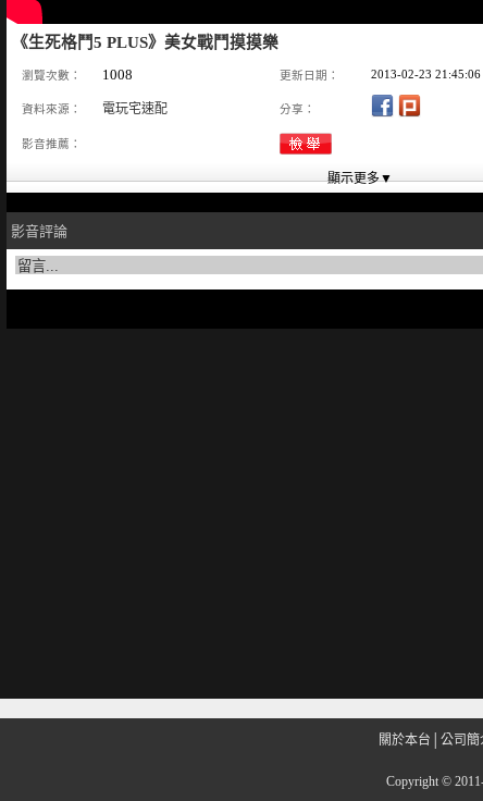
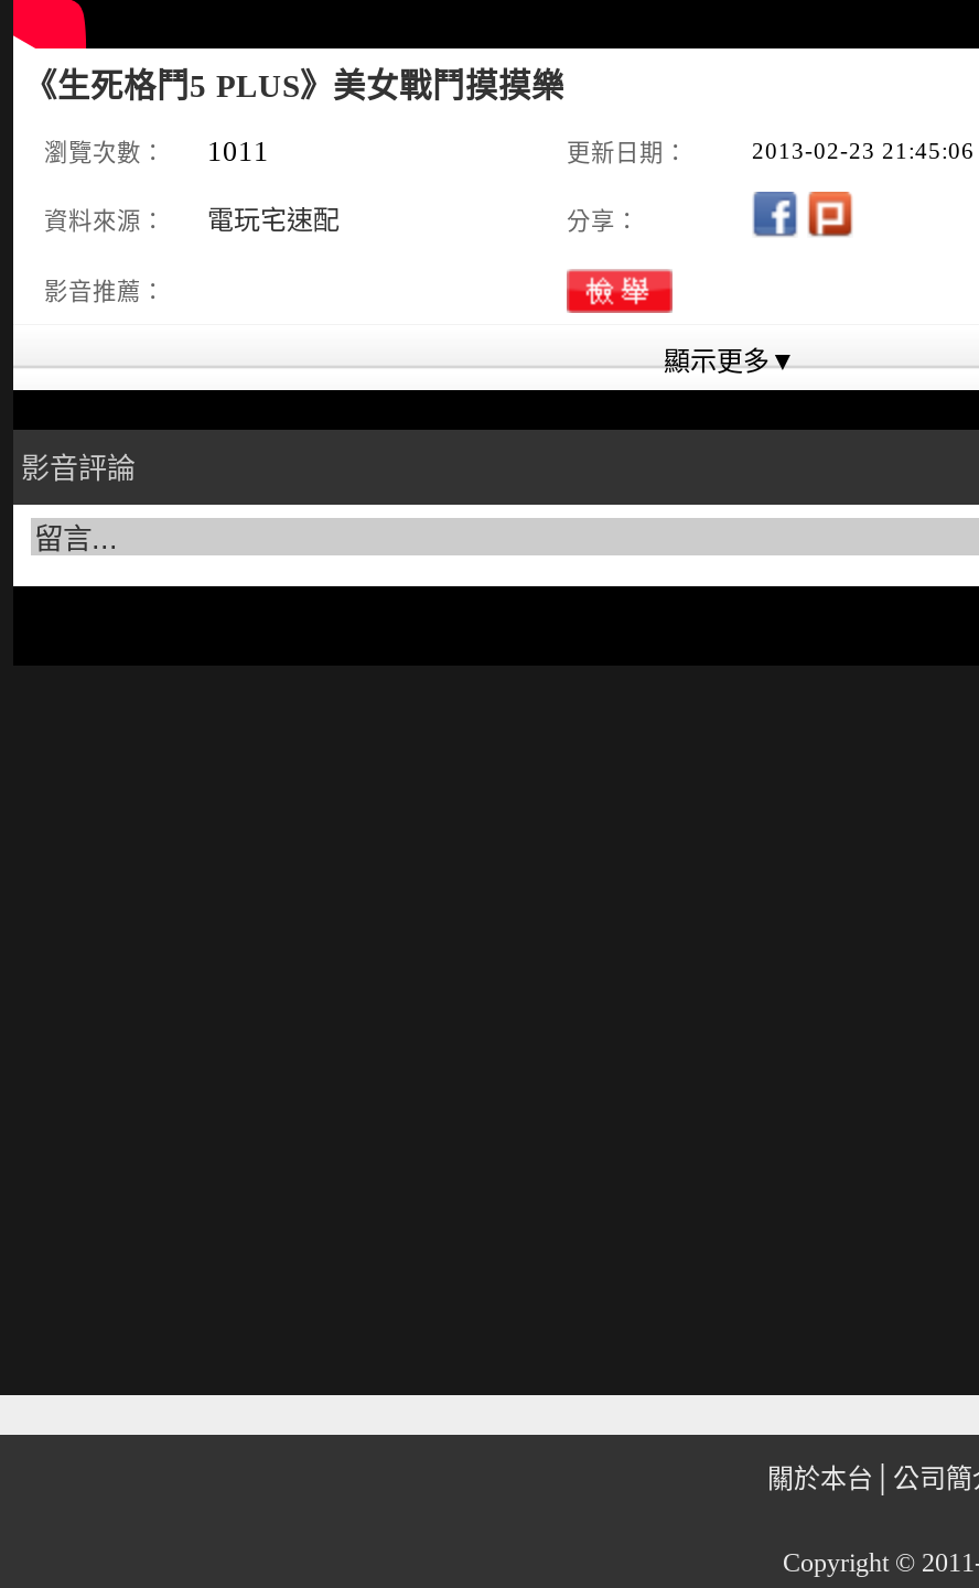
- 瀏覽次數： 1008
+ 瀏覽次數： 1011
